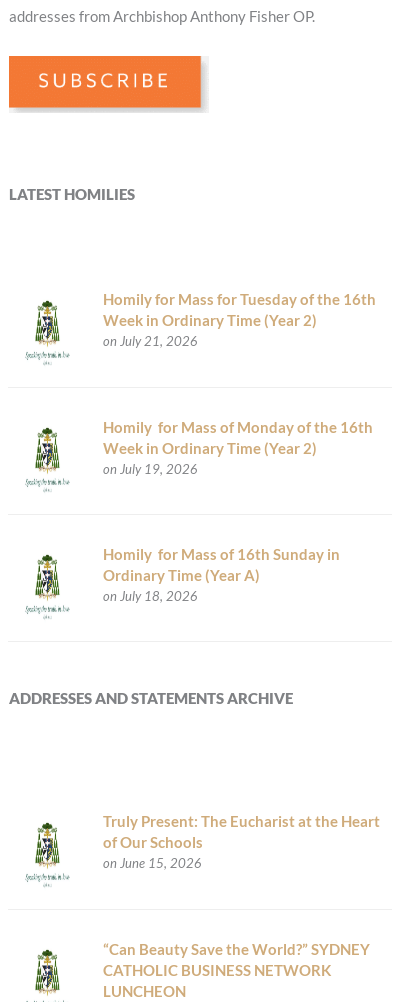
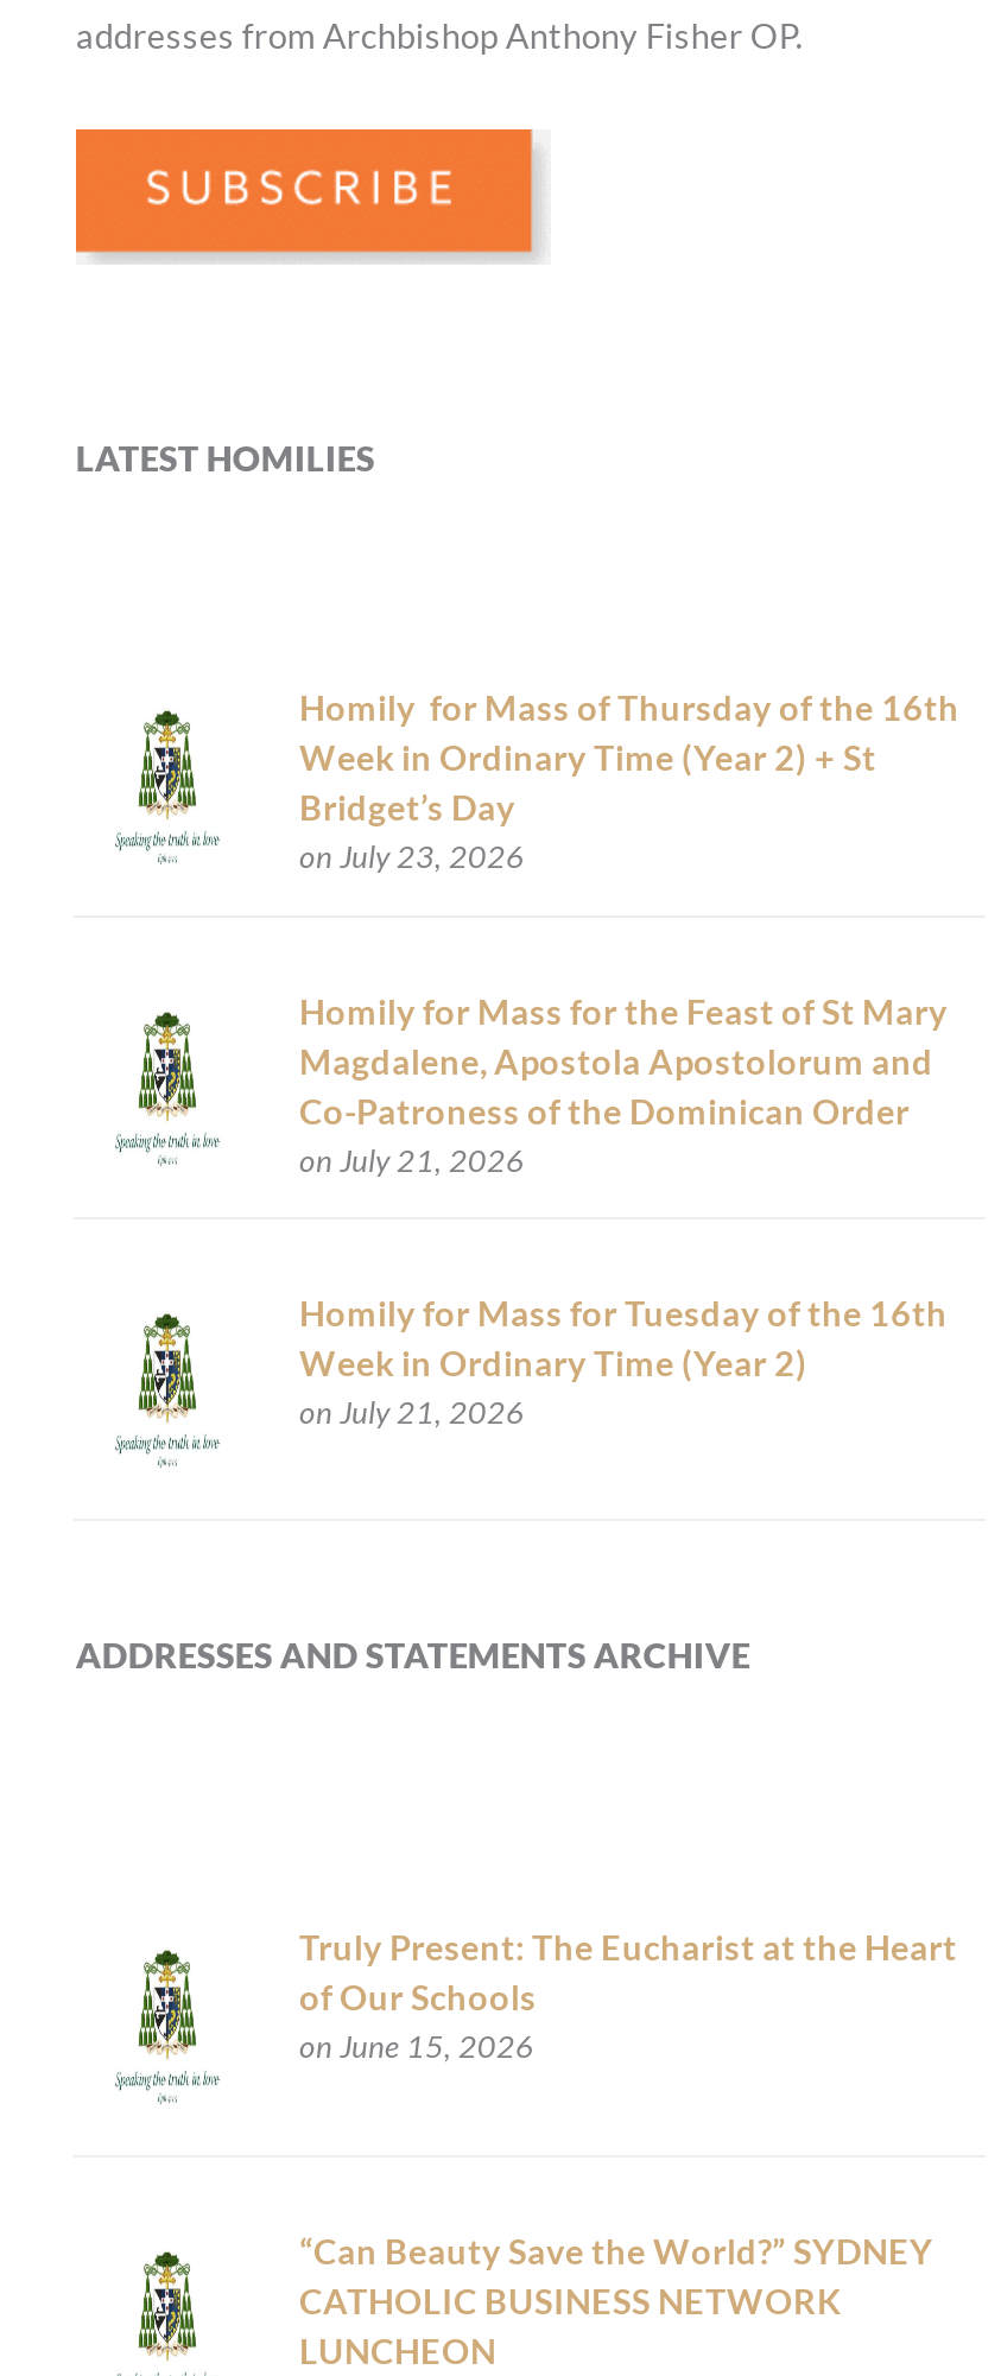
+ Homily for Mass of Thursday of the 16th
+ Week in Ordinary Time (Year 2) + St
+ Bridget’s Day
+ on July 23, 2026

+ Homily for Mass for the Feast of St Mary
+ Magdalene, Apostola Apostolorum and
+ Co-Patroness of the Dominican Order
+ on July 21, 2026

moved down: Homily for Mass for Tuesday of the 16th | Week in Ordinary Time (Year 2) | on July 21, 2026

- Homily for Mass of Monday of the 16th
- Week in Ordinary Time (Year 2)
- on July 19, 2026

- Homily for Mass of 16th Sunday in
- Ordinary Time (Year A)
- on July 18, 2026
